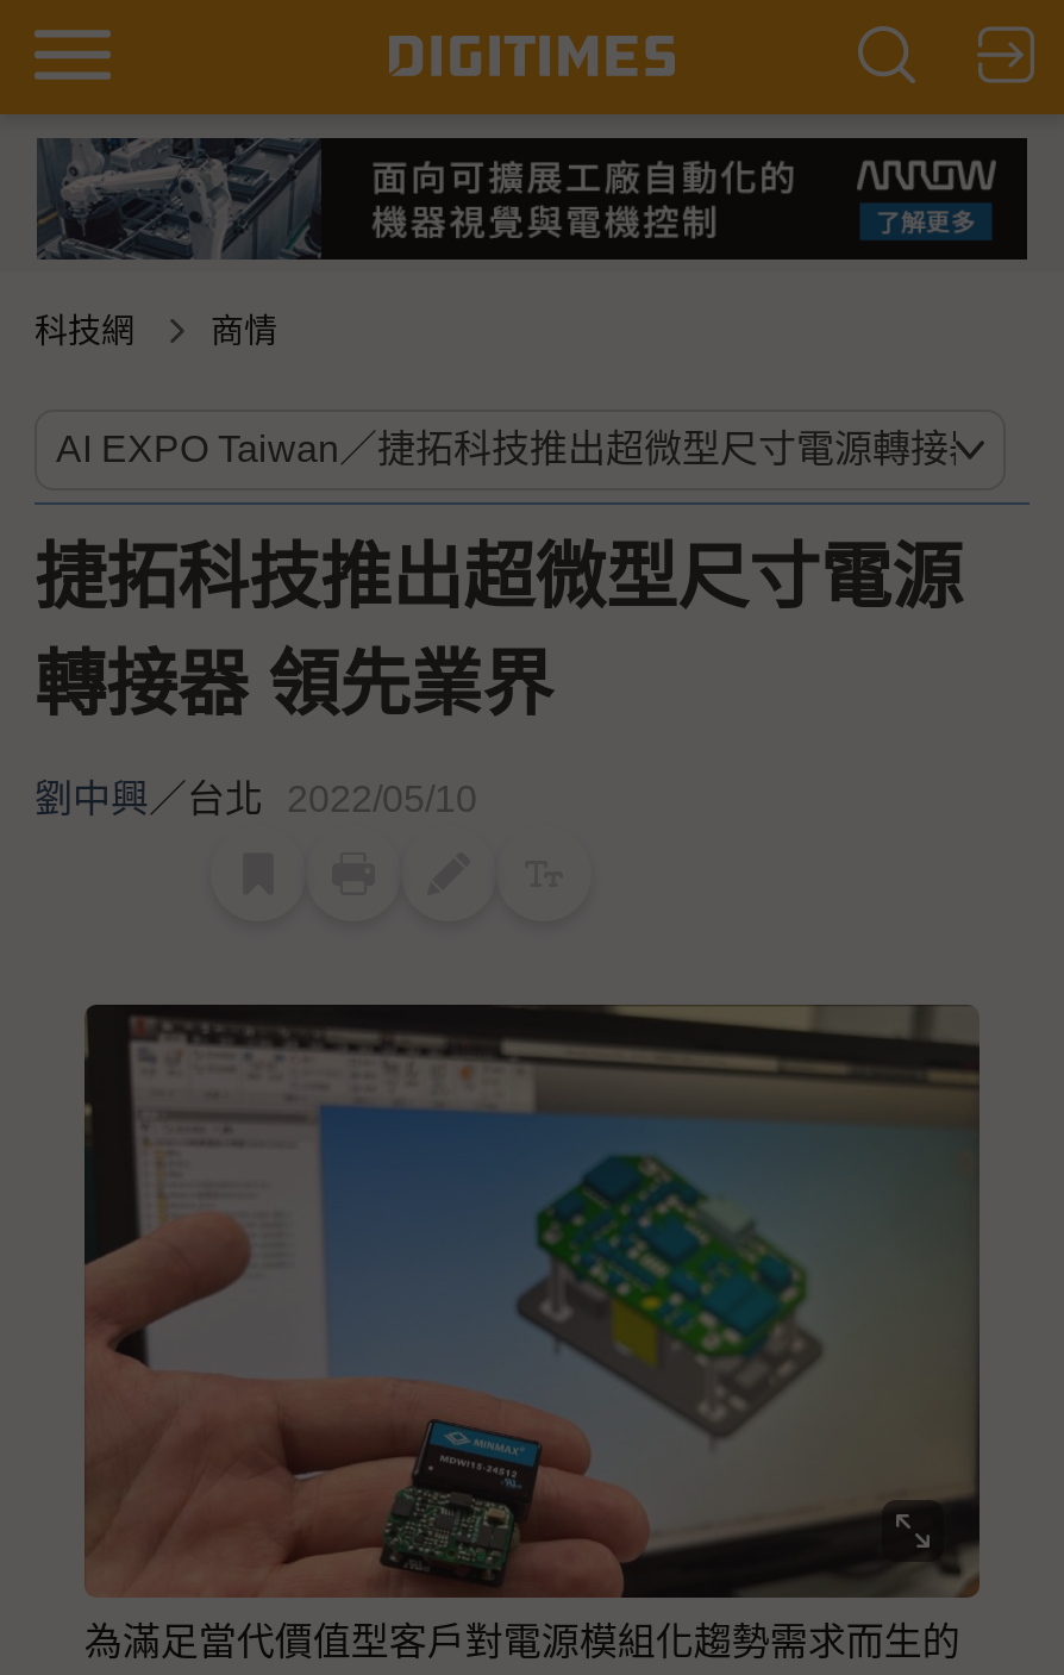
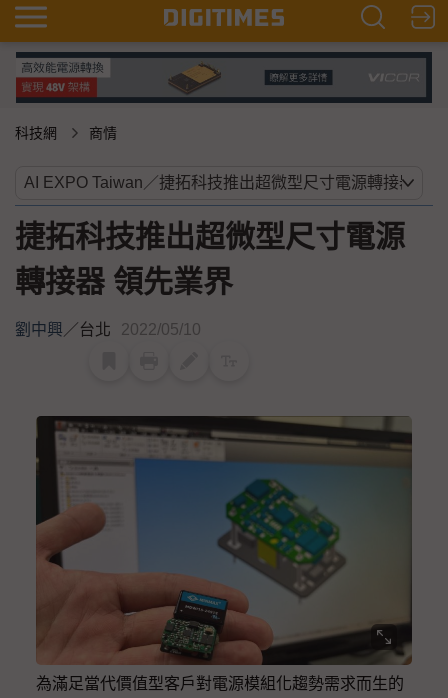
- [image]
+ [image]
